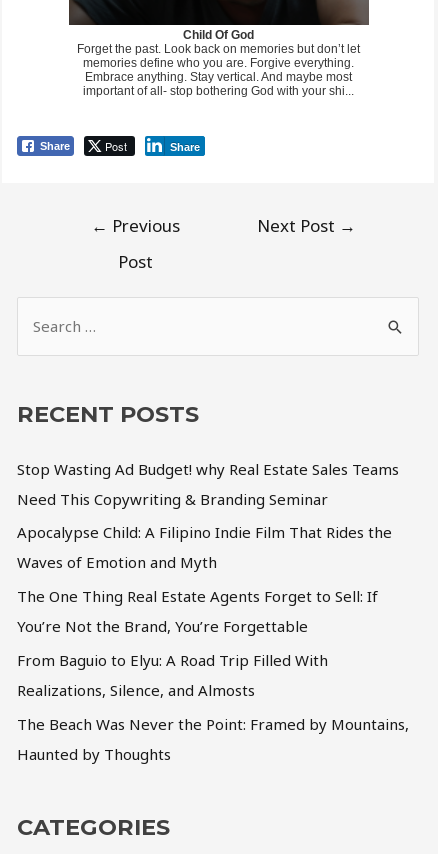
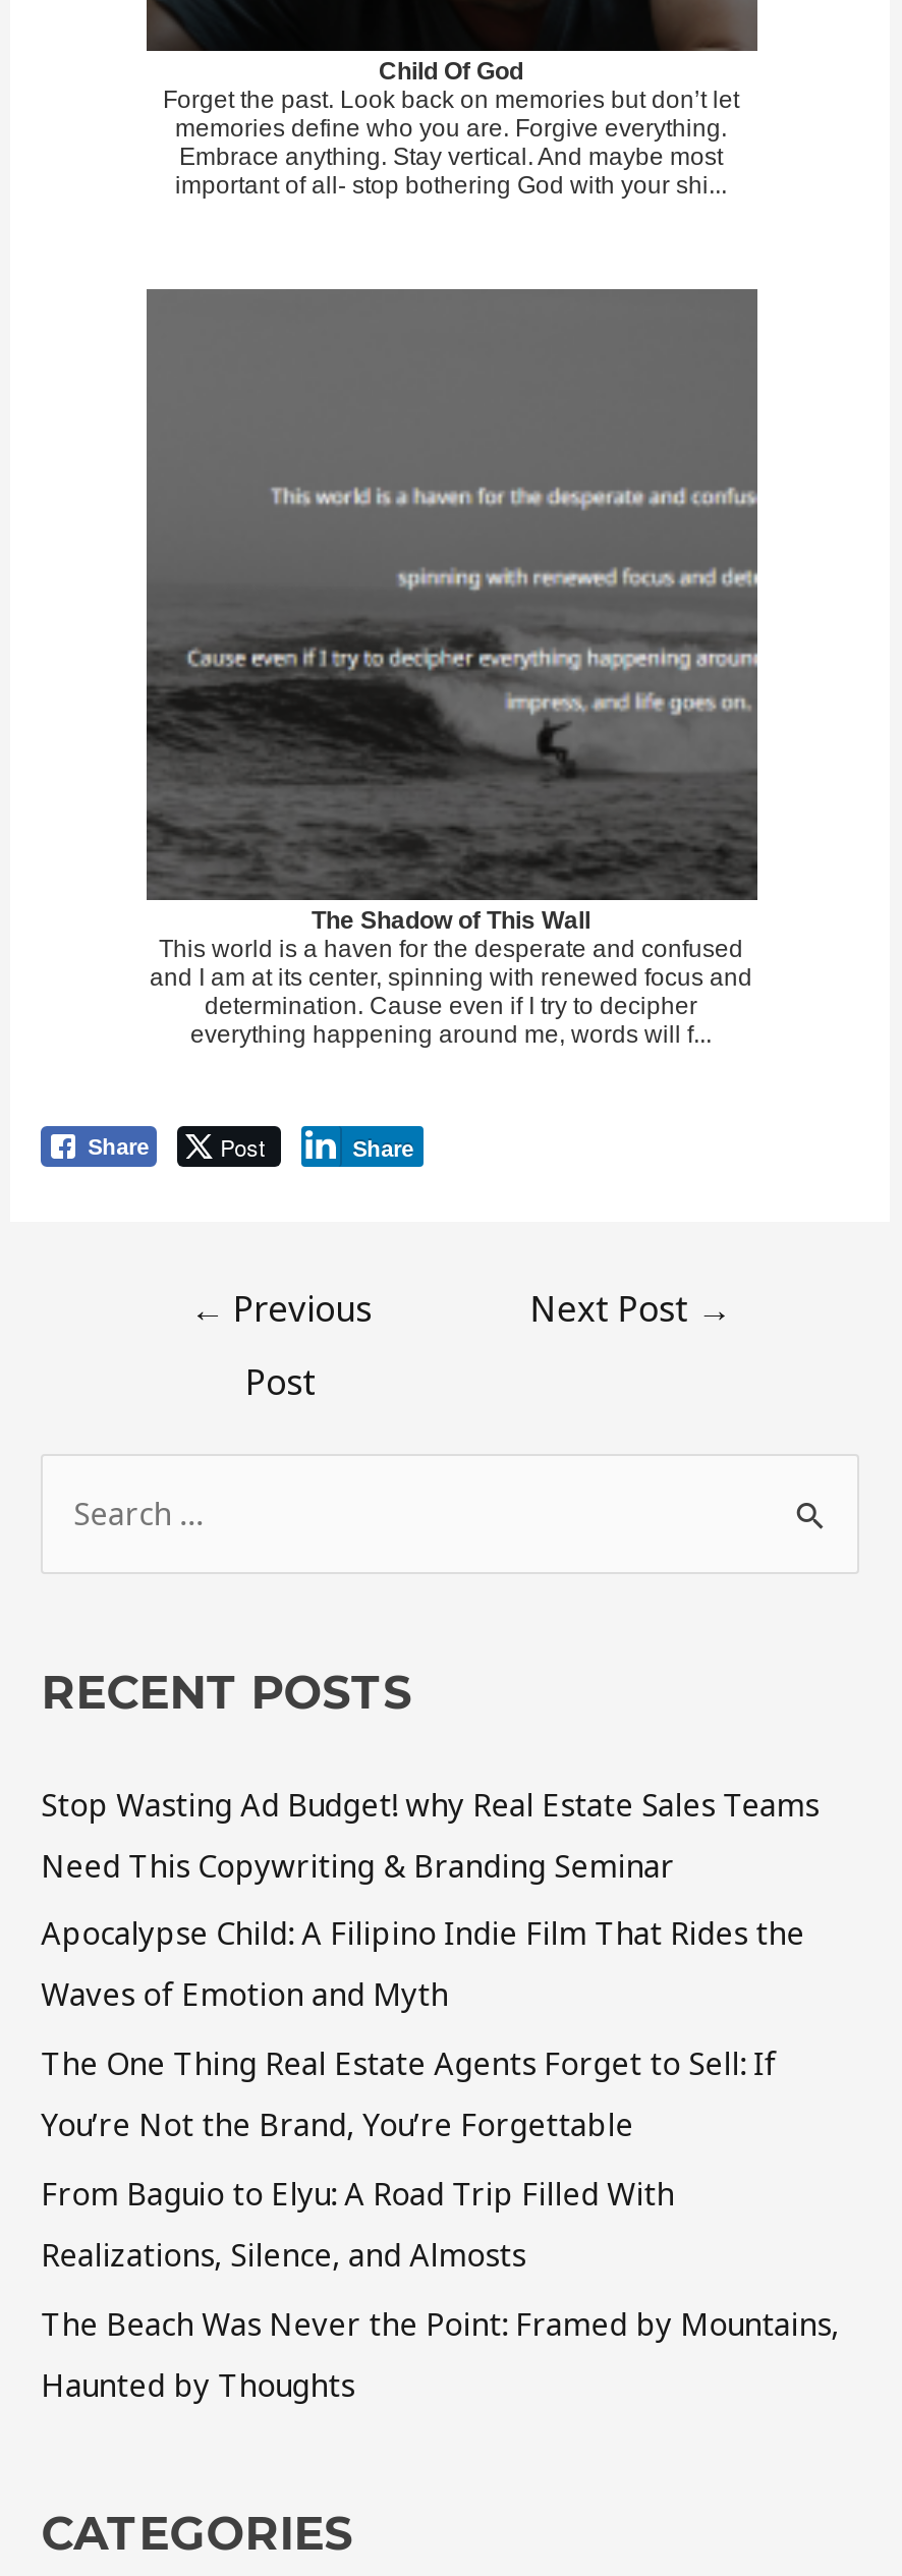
+ [image]
+ The Shadow of This Wall
+ This world is a haven for the desperate and confused
+ and I am at its center, spinning with renewed focus and
+ determination. Cause even if I try to decipher
+ everything happening around me, words will f...
